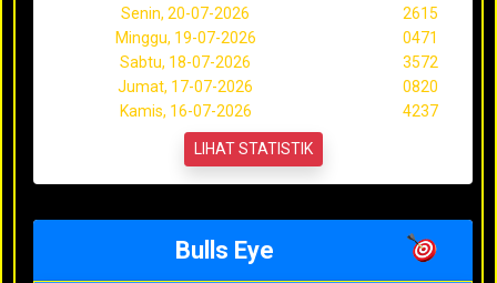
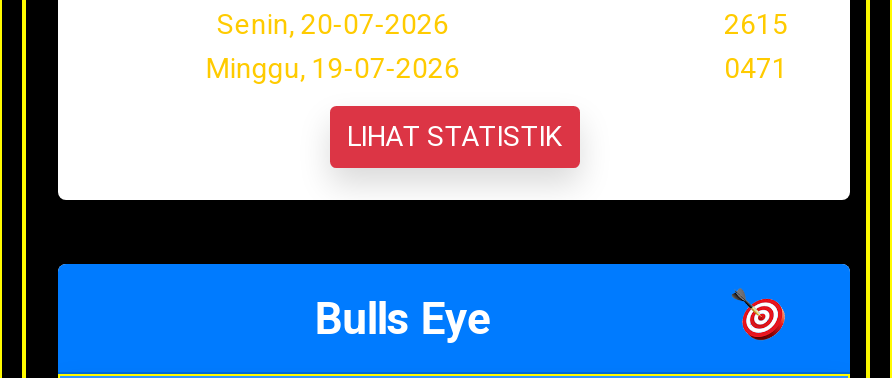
- Sabtu, 18-07-2026
- 3572
- Jumat, 17-07-2026
- 0820
- Kamis, 16-07-2026
- 4237
